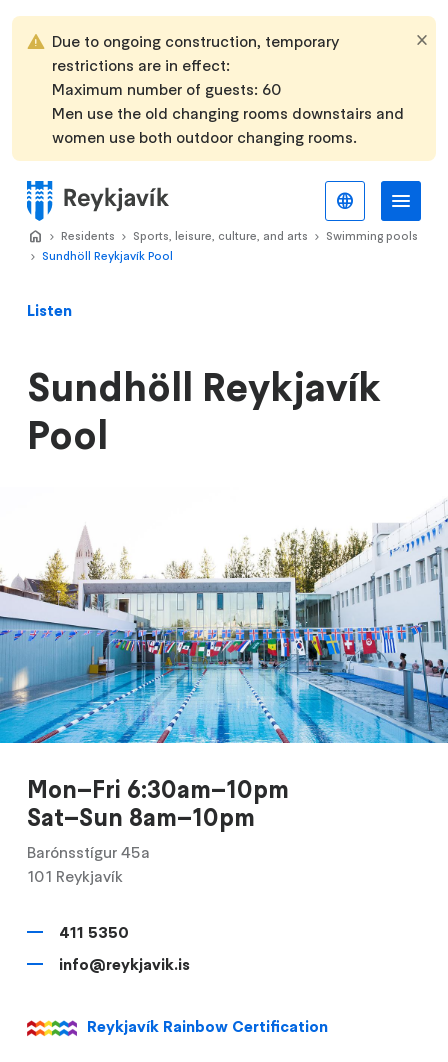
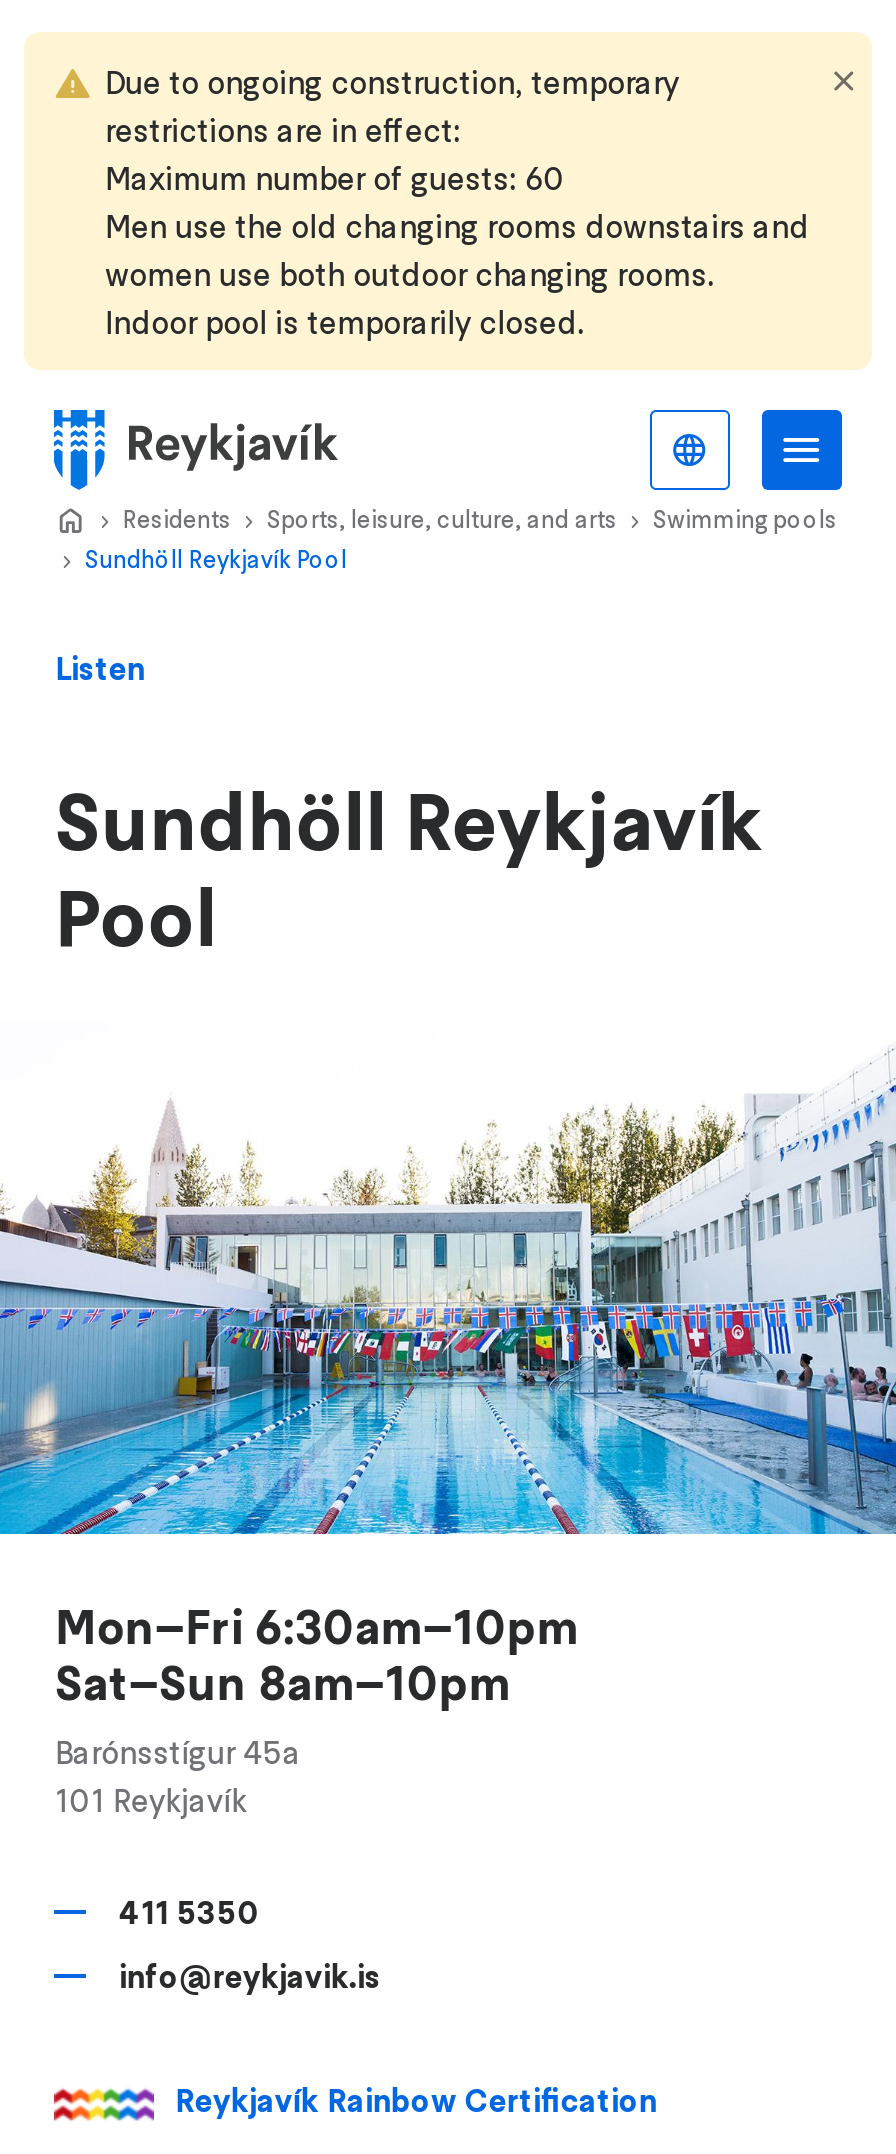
+ Indoor pool is temporarily closed.
